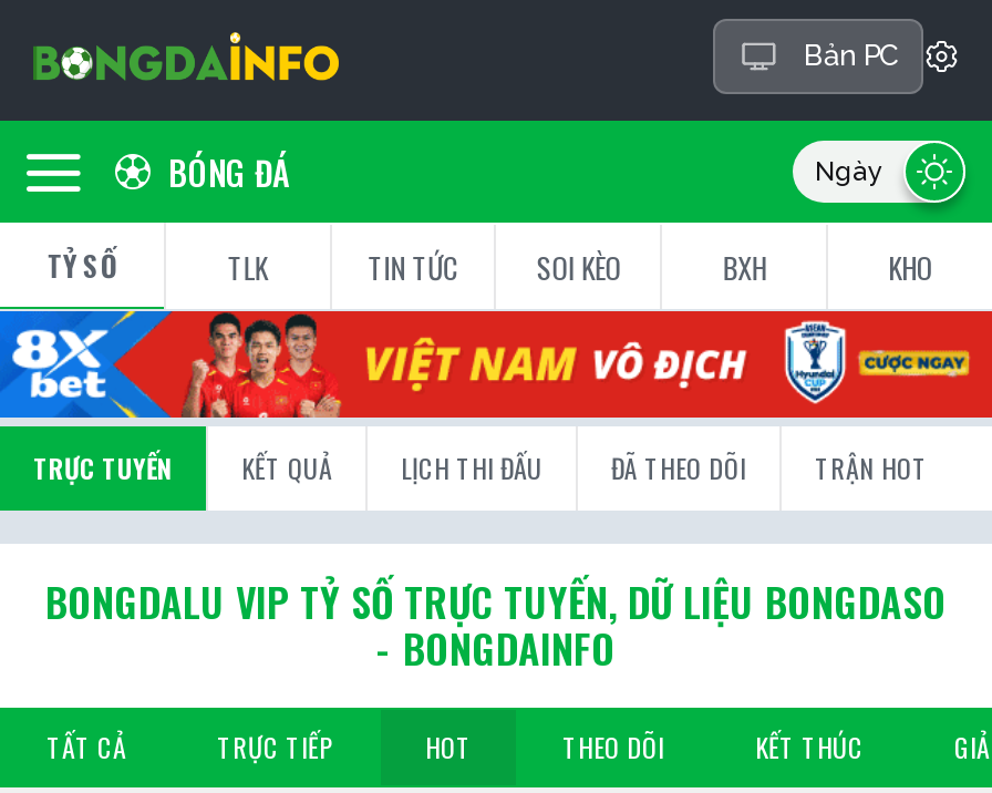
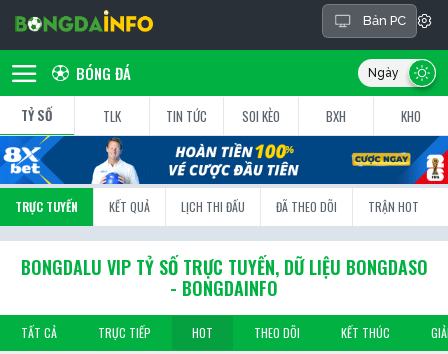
- [image]
+ [image]
